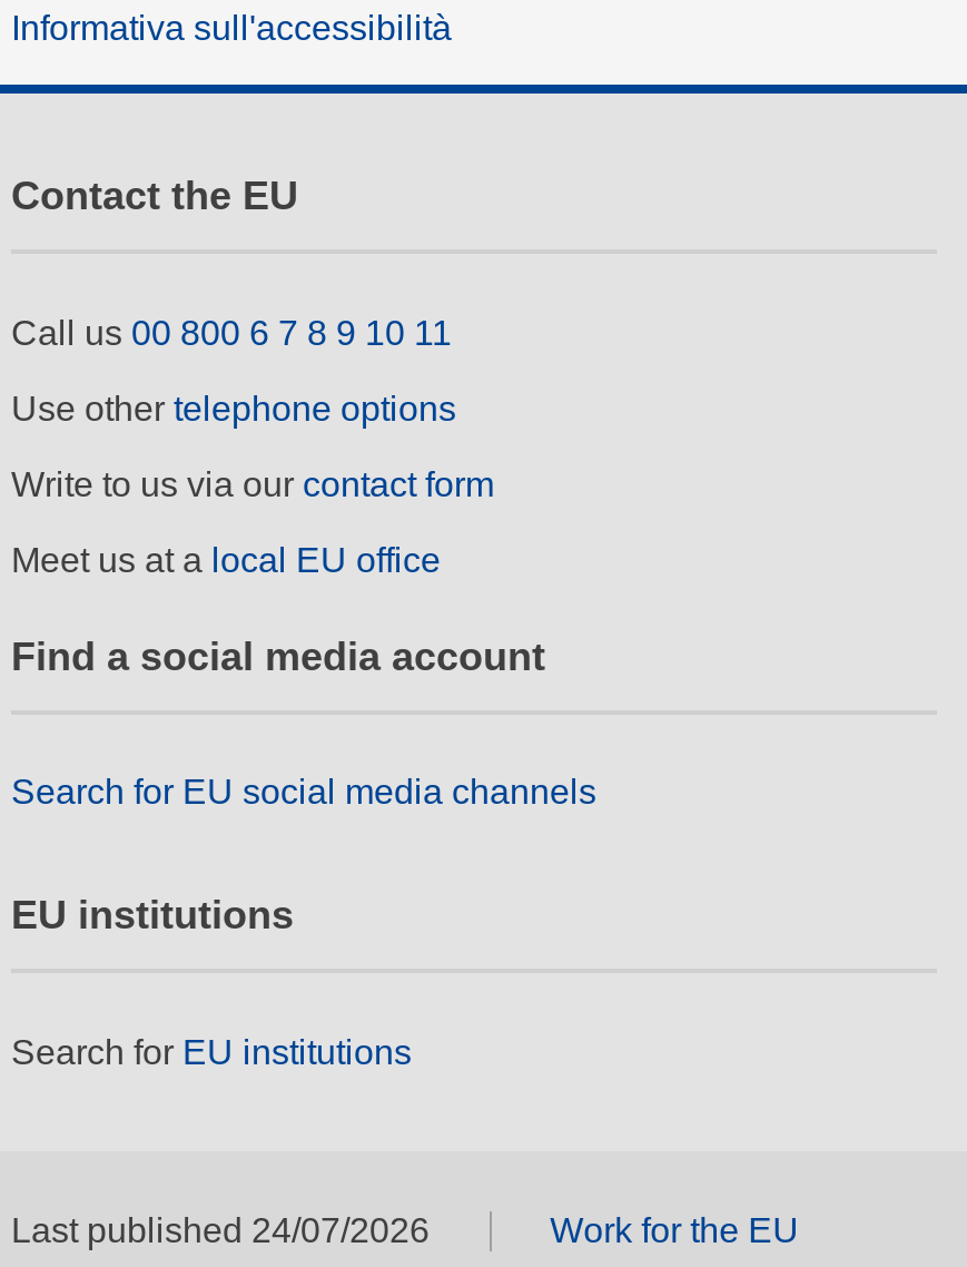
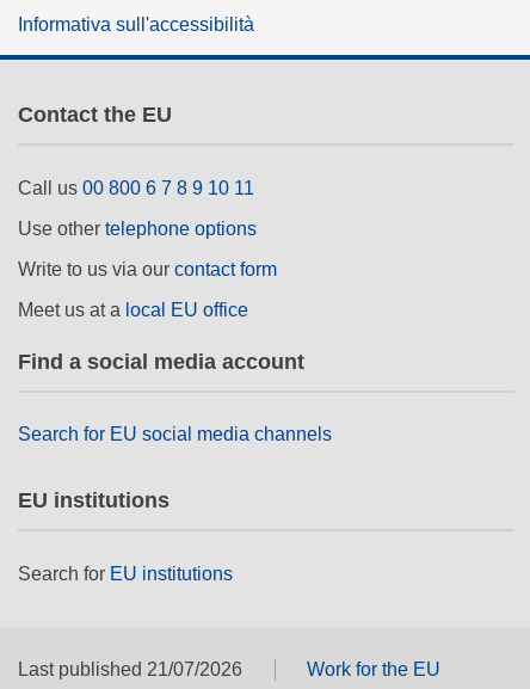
- Last published 24/07/2026
+ Last published 21/07/2026
